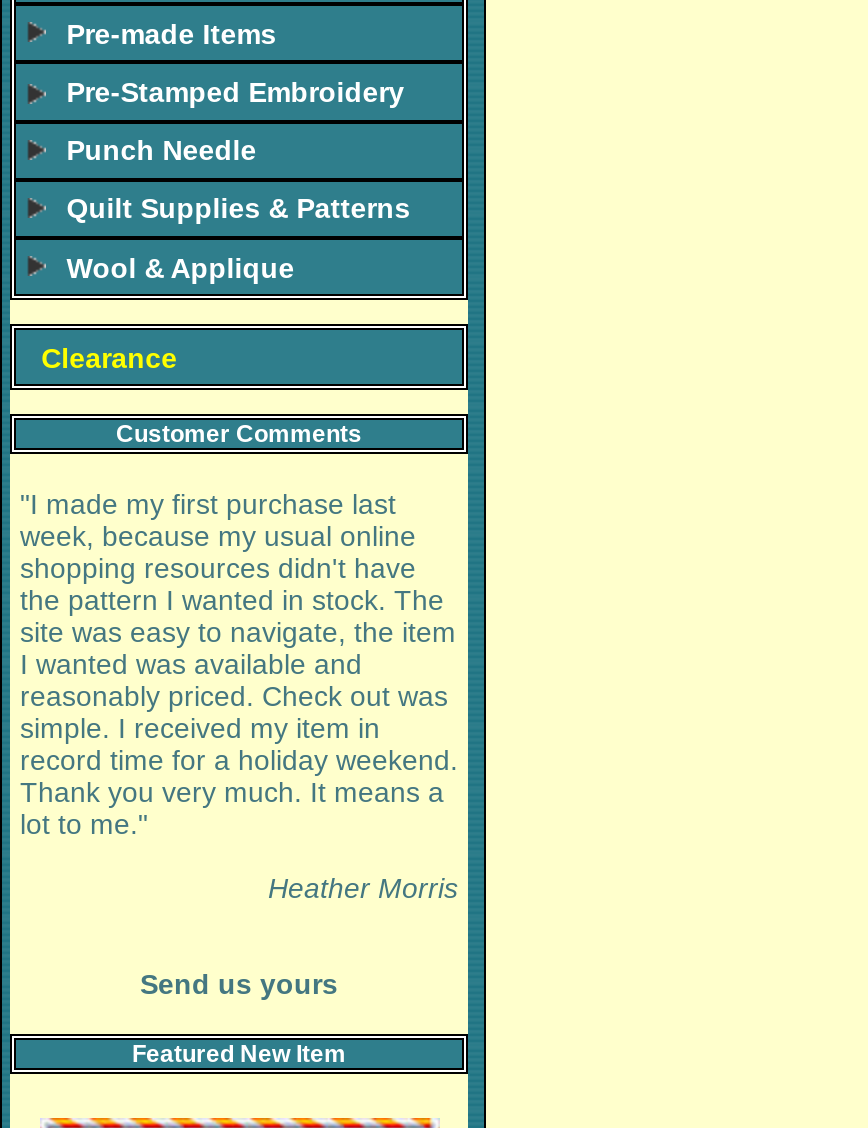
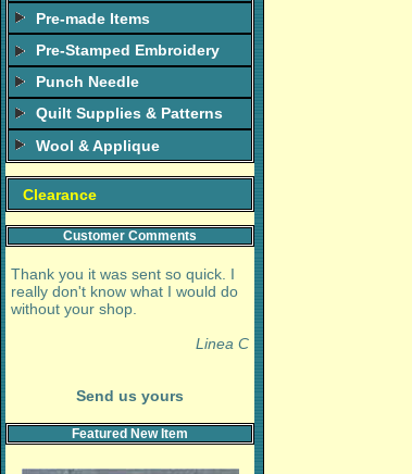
- "I made my first purchase last
- week, because my usual online
- shopping resources didn't have
- the pattern I wanted in stock. The
- site was easy to navigate, the item
- I wanted was available and
- reasonably priced. Check out was
- simple. I received my item in
- record time for a holiday weekend.
- Thank you very much. It means a
- lot to me."
+ Thank you it was sent so quick. I
+ really don't know what I would do
+ without your shop.

- Heather Morris
+ Linea C
